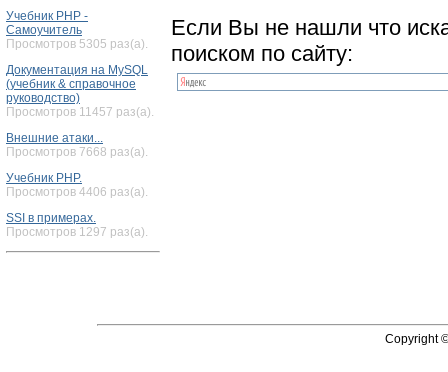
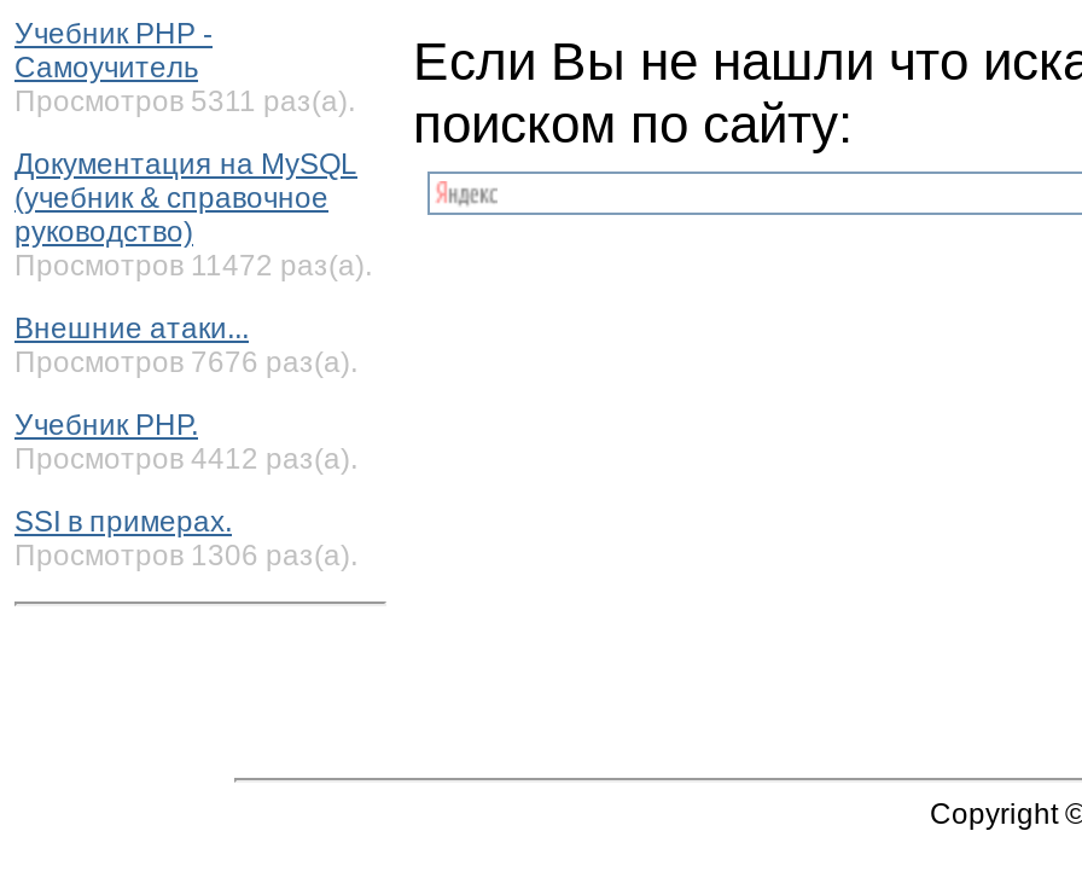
- Просмотров 5305 раз(а).
+ Просмотров 5311 раз(а).

- Просмотров 11457 раз(а).
+ Просмотров 11472 раз(а).

- Просмотров 7668 раз(а).
+ Просмотров 7676 раз(а).

- Просмотров 4406 раз(а).
+ Просмотров 4412 раз(а).

- Просмотров 1297 раз(а).
+ Просмотров 1306 раз(а).
